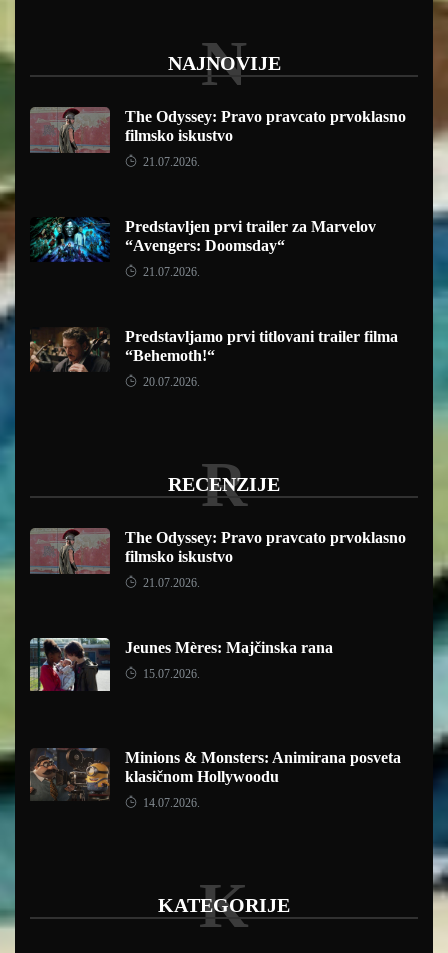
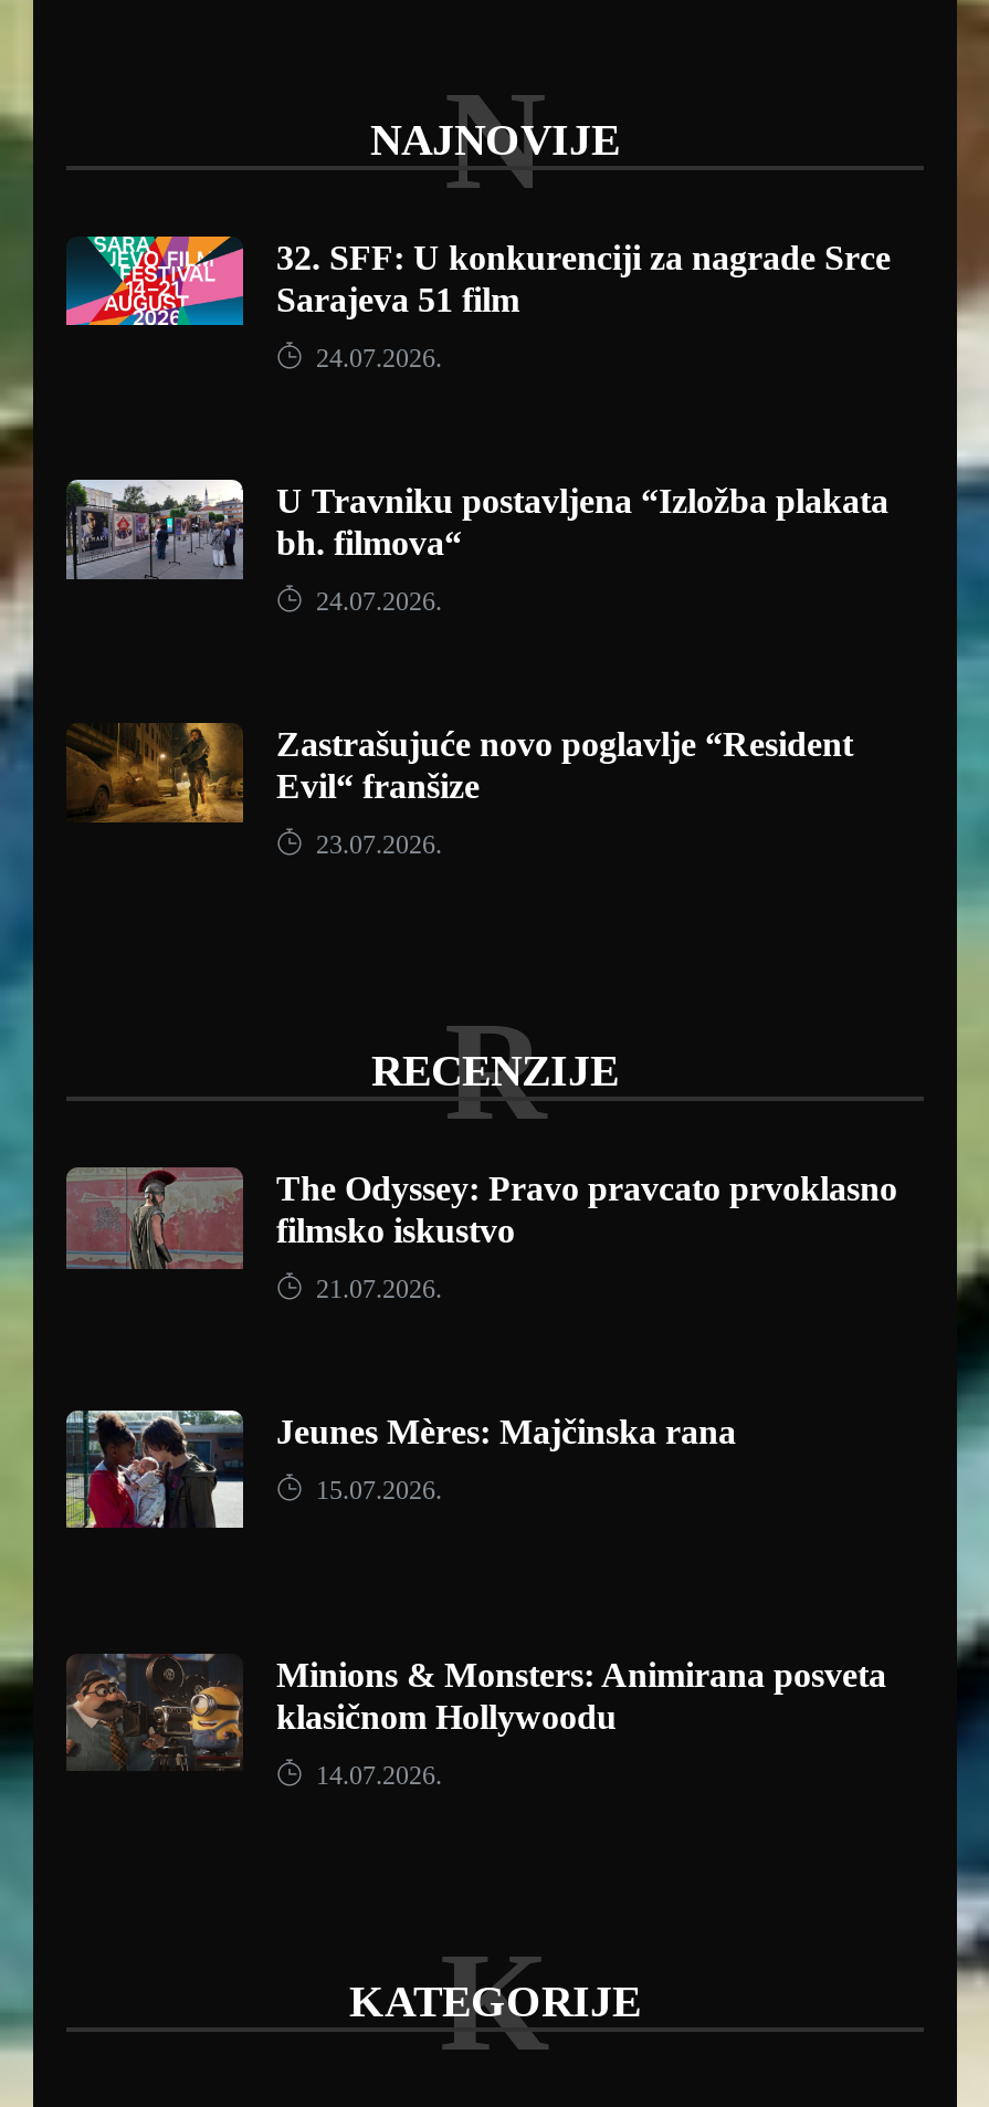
- [image]
- The Odyssey: Pravo pravcato prvoklasno
- filmsko iskustvo
+ [image]
+ 32. SFF: U konkurenciji za nagrade Srce
+ Sarajeva 51 film

- 21.07.2026.
+ 24.07.2026.

- [image]
- Predstavljen prvi trailer za Marvelov
- “Avengers: Doomsday“
+ [image]
+ U Travniku postavljena “Izložba plakata
+ bh. filmova“

- 21.07.2026.
+ 24.07.2026.

- [image]
- Predstavljamo prvi titlovani trailer filma
- “Behemoth!“
+ [image]
+ Zastrašujuće novo poglavlje “Resident
+ Evil“ franšize

- 20.07.2026.
+ 23.07.2026.
